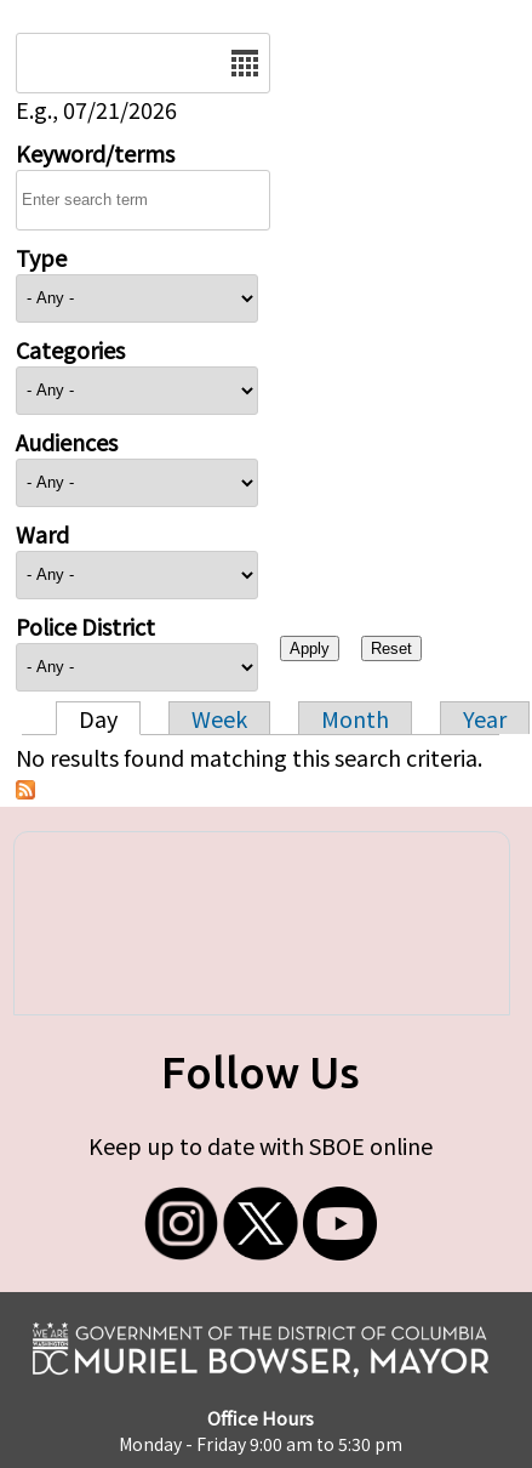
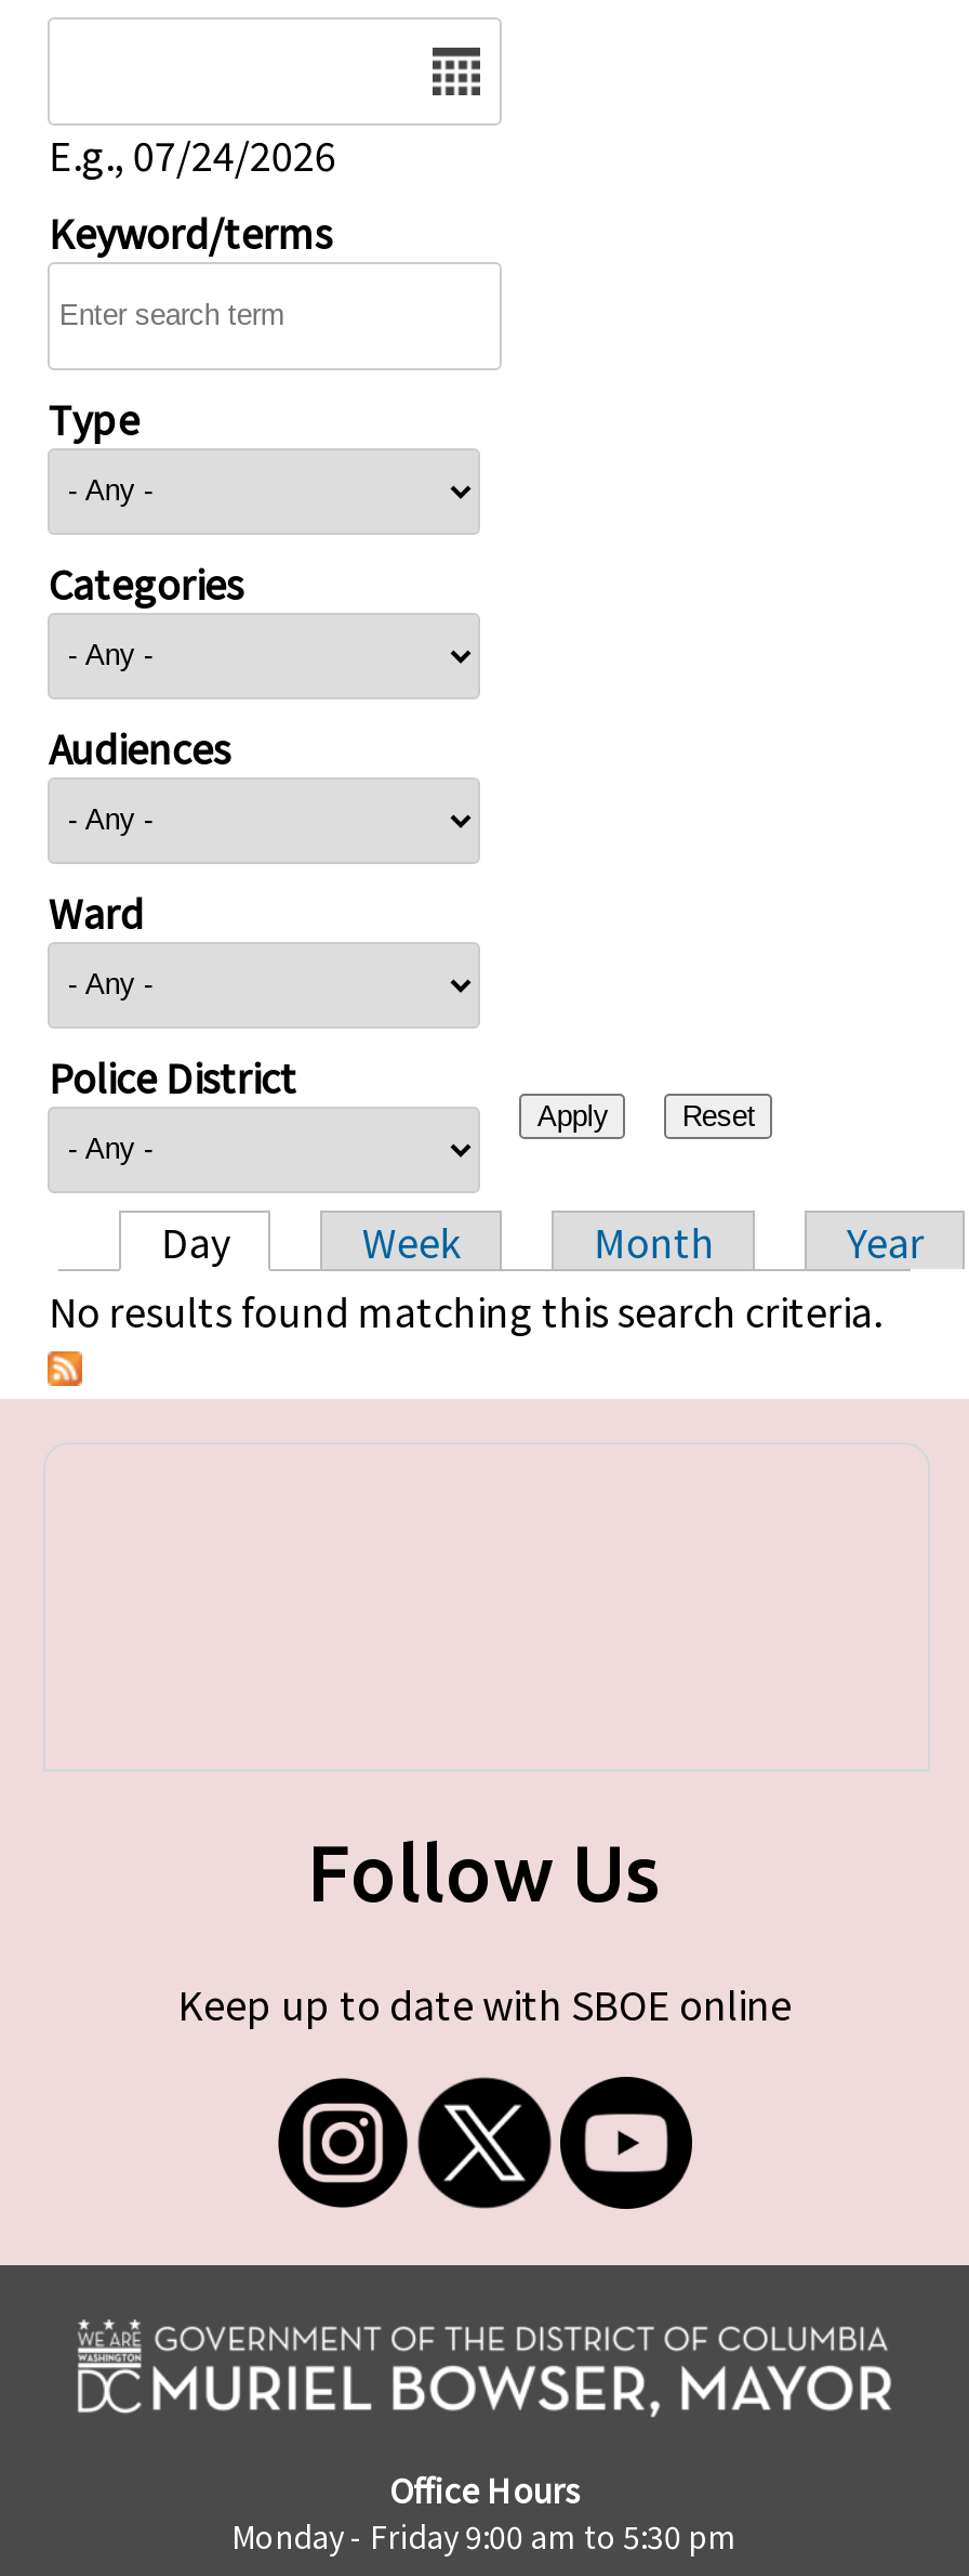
- E.g., 07/21/2026
+ E.g., 07/24/2026
